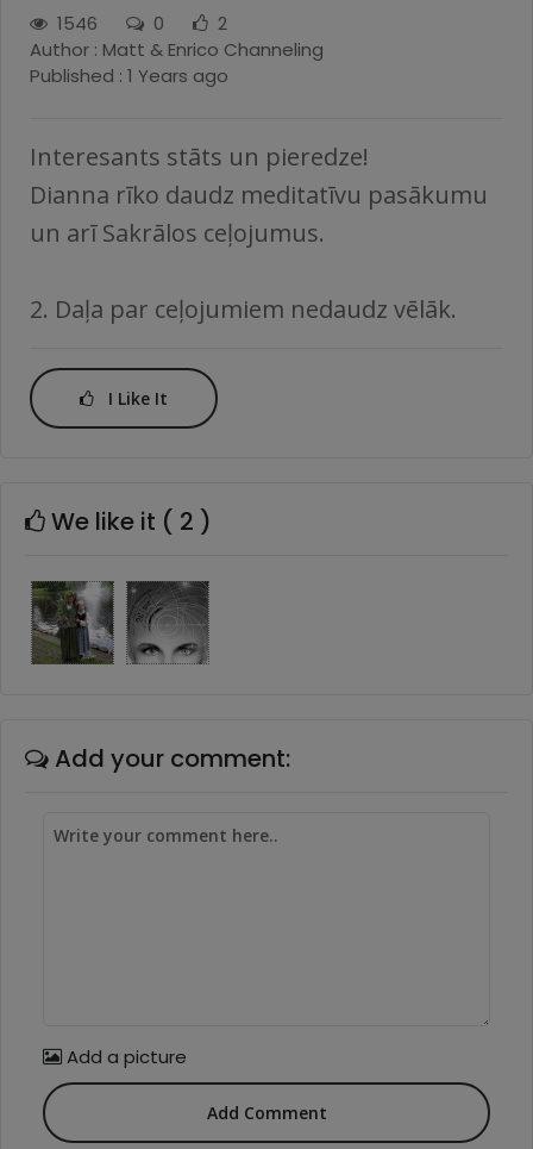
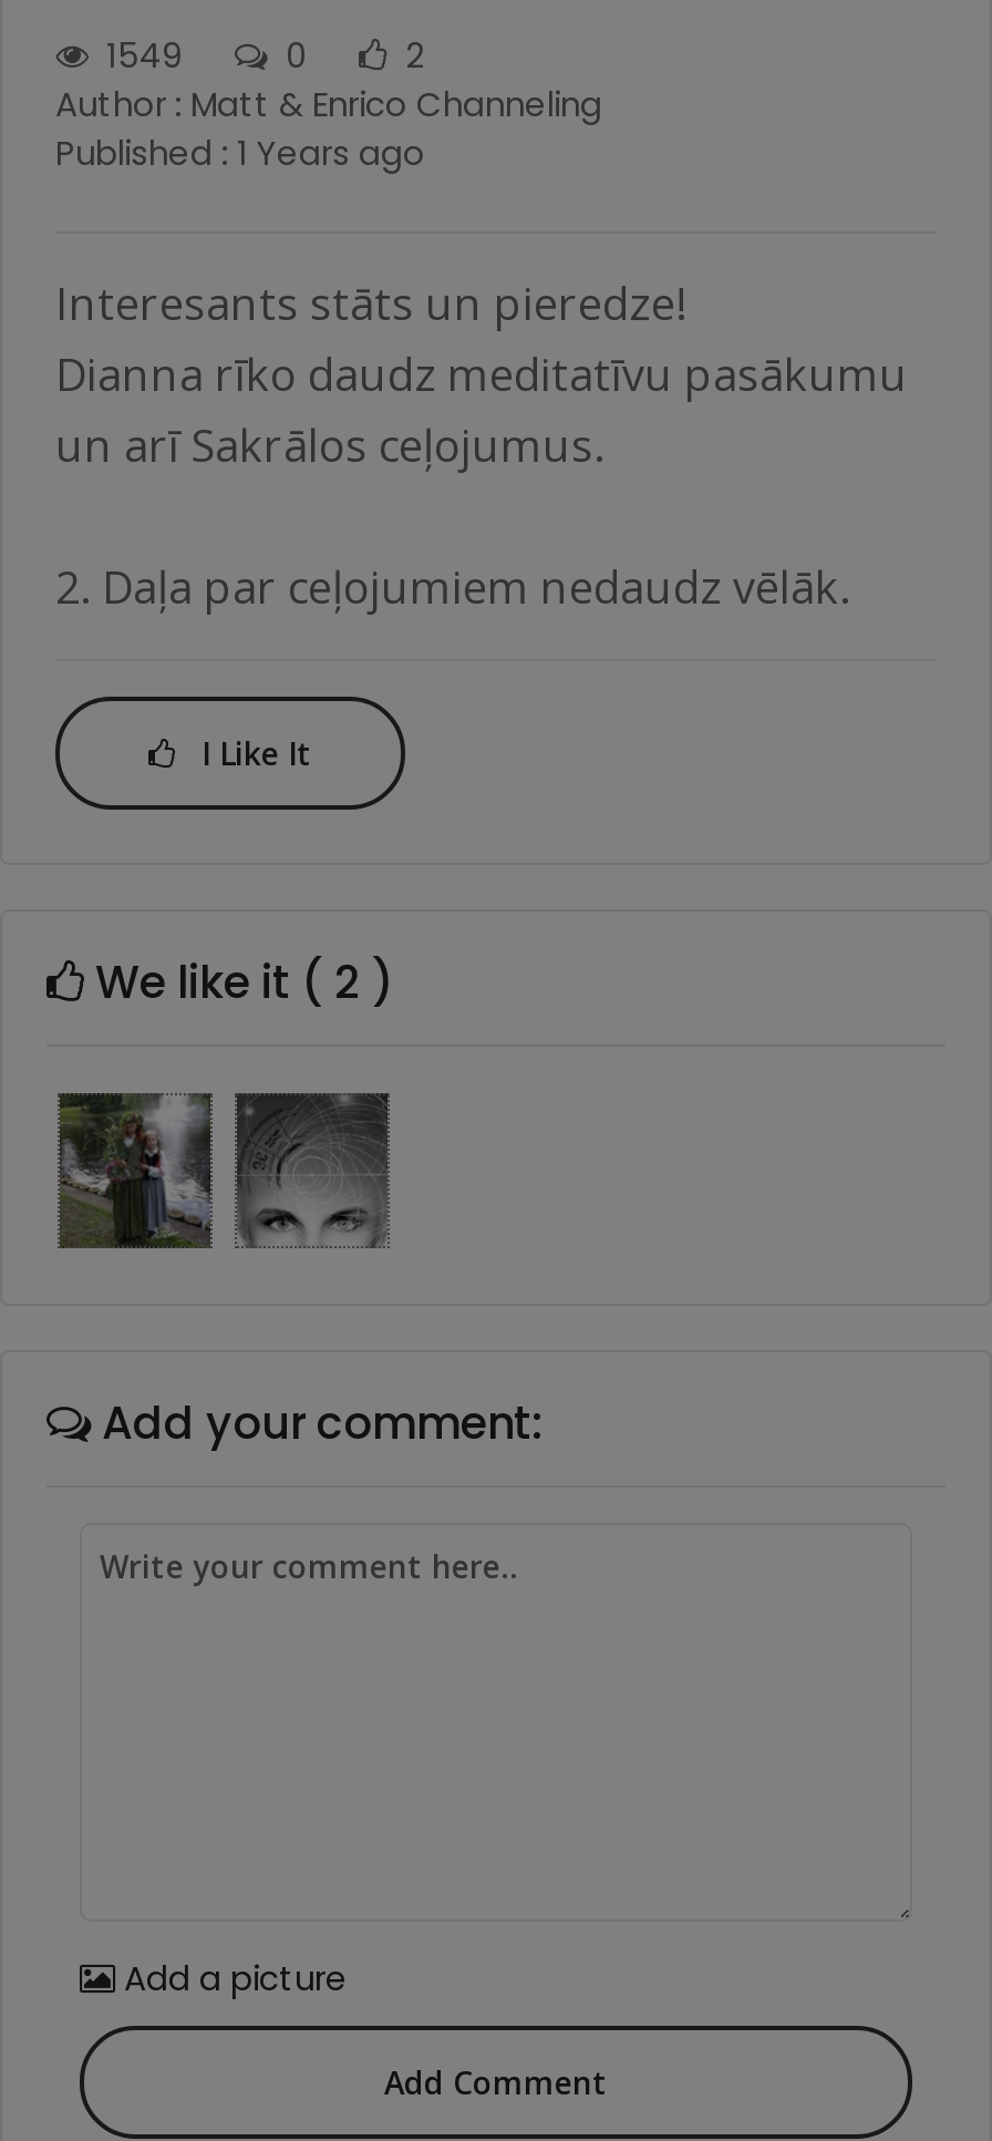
- 1546 0 2
+ 1549 0 2
